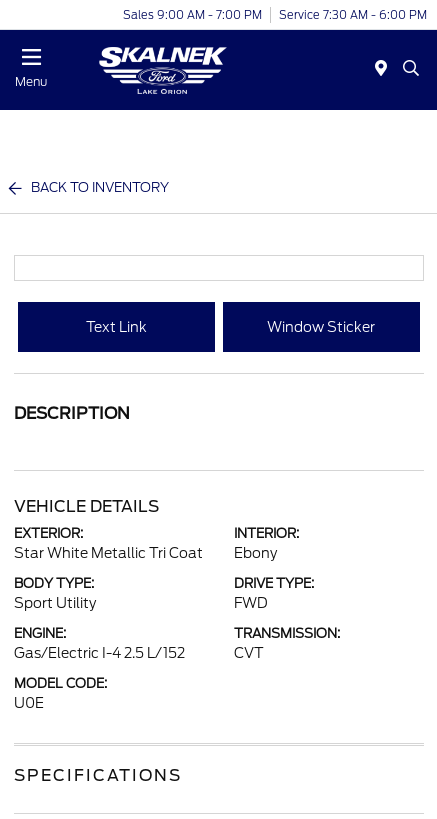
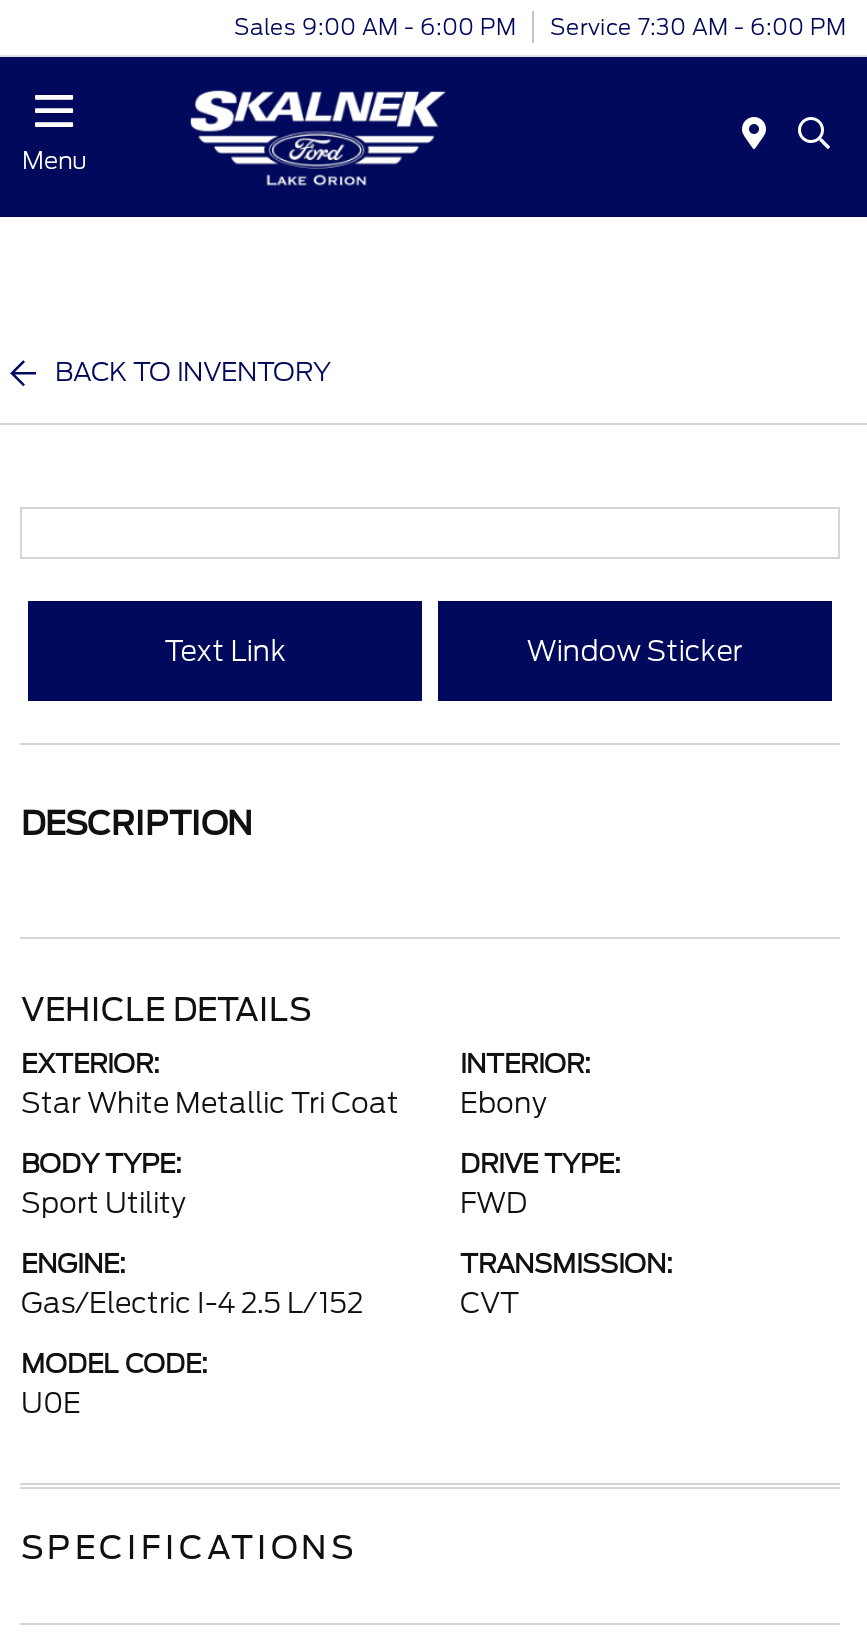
- Sales 9:00 AM - 7:00 PM Service 7:30 AM - 6:00 PM
+ Sales 9:00 AM - 6:00 PM Service 7:30 AM - 6:00 PM
